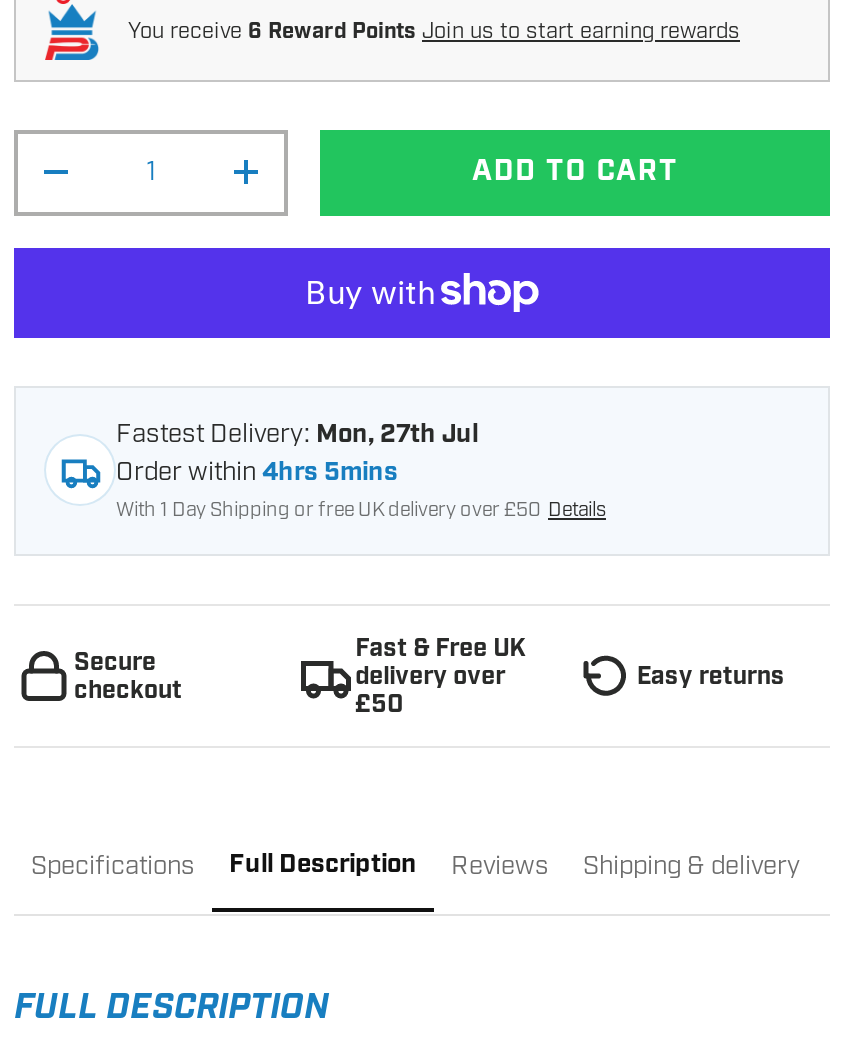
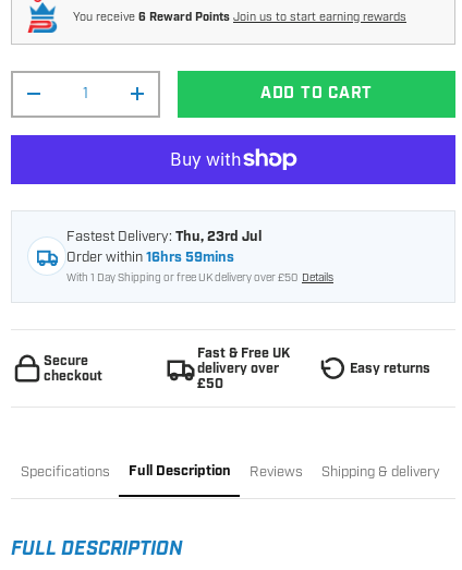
- Fastest Delivery: Mon, 27th Jul
+ Fastest Delivery: Thu, 23rd Jul

- Order within 4hrs 5mins
+ Order within 16hrs 59mins
